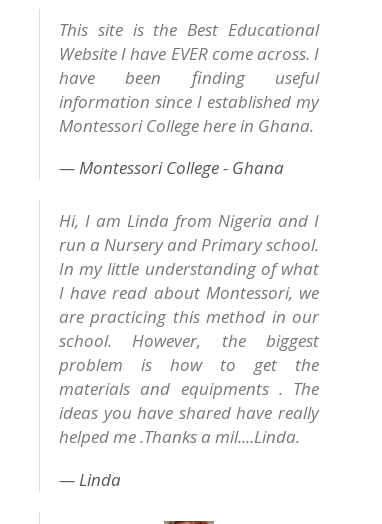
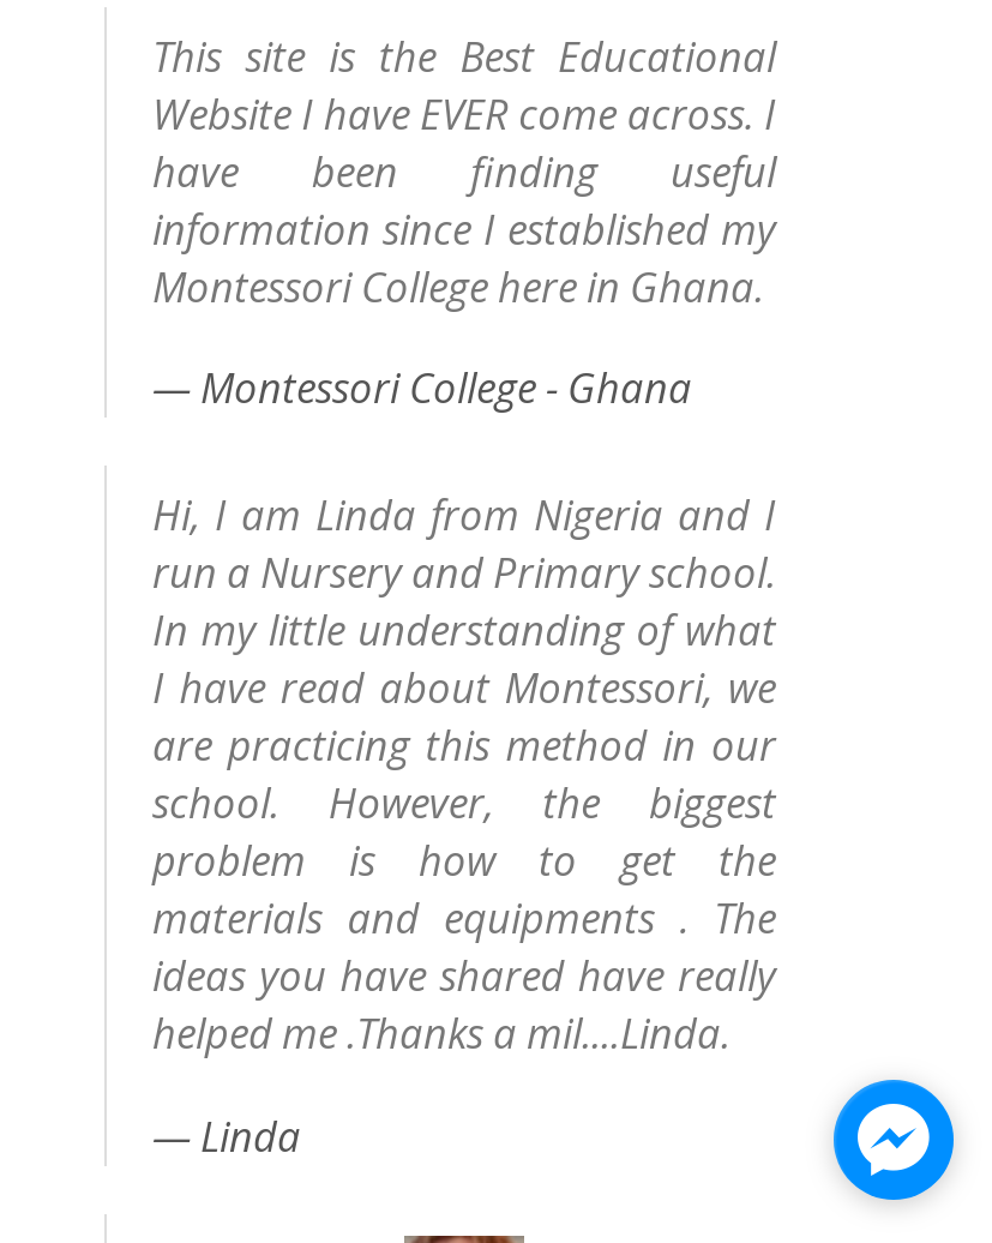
+ [image]
